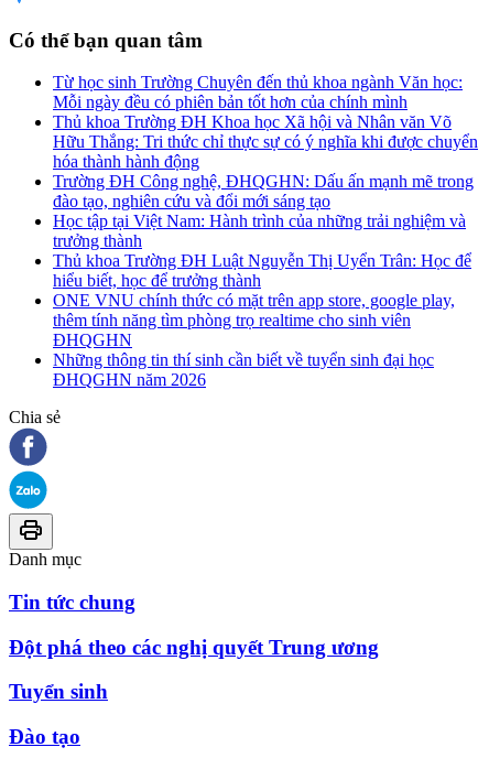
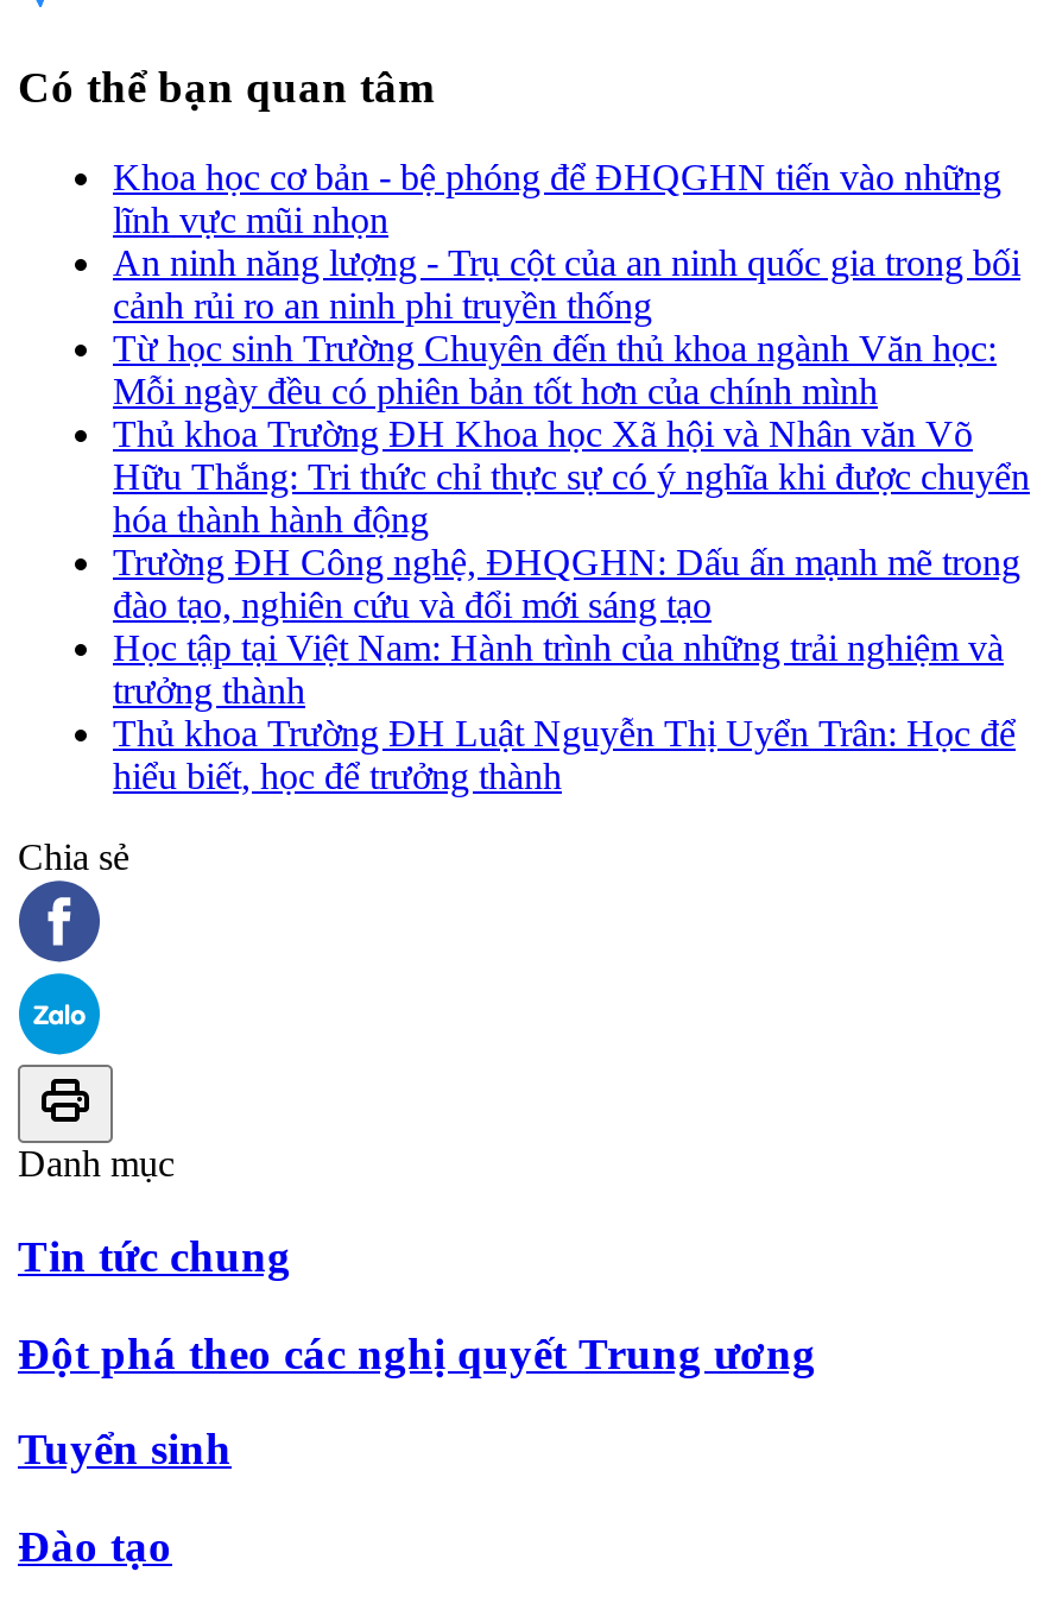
+ Khoa học cơ bản - bệ phóng để ĐHQGHN tiến vào những
+ lĩnh vực mũi nhọn
+ An ninh năng lượng - Trụ cột của an ninh quốc gia trong bối
+ cảnh rủi ro an ninh phi truyền thống

moved down: Từ học sinh Trường Chuyên đến thủ khoa ngành Văn học: | Mỗi ngày đều có phiên bản tốt hơn của chính mình | Thủ khoa Trường ĐH Khoa học Xã hội và Nhân văn Võ | ... | Thủ khoa Trường ĐH Luật Nguyễn Thị Uyển Trân: Học để | hiểu biết, học để trưởng thành

- ONE VNU chính thức có mặt trên app store, google play,
- thêm tính năng tìm phòng trọ realtime cho sinh viên
- ĐHQGHN
- Những thông tin thí sinh cần biết về tuyển sinh đại học
- ĐHQGHN năm 2026
